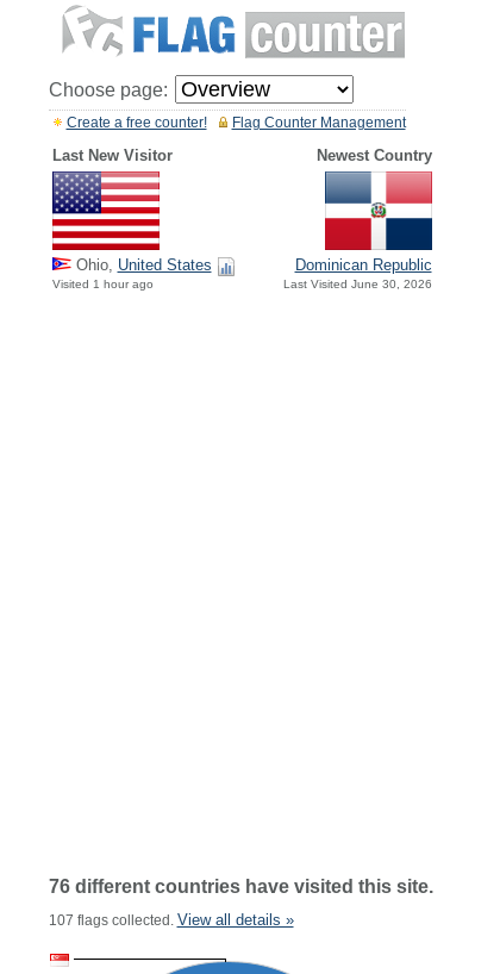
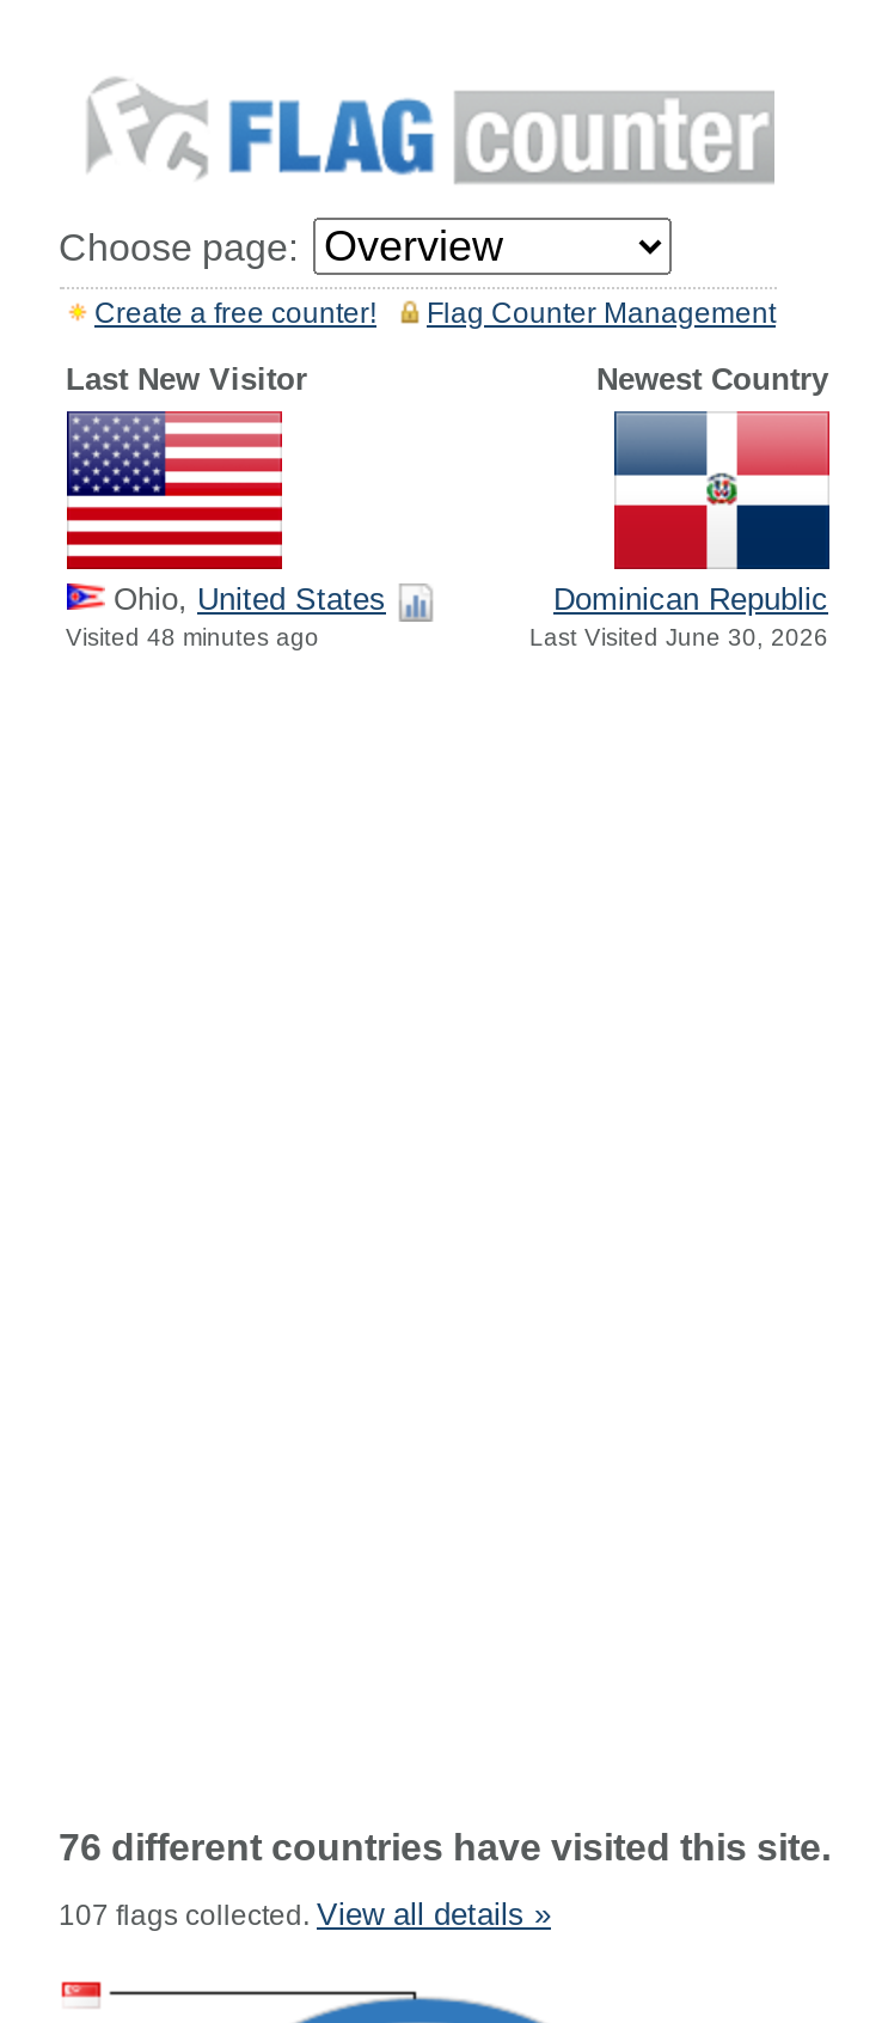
- Visited 1 hour ago
+ Visited 48 minutes ago
